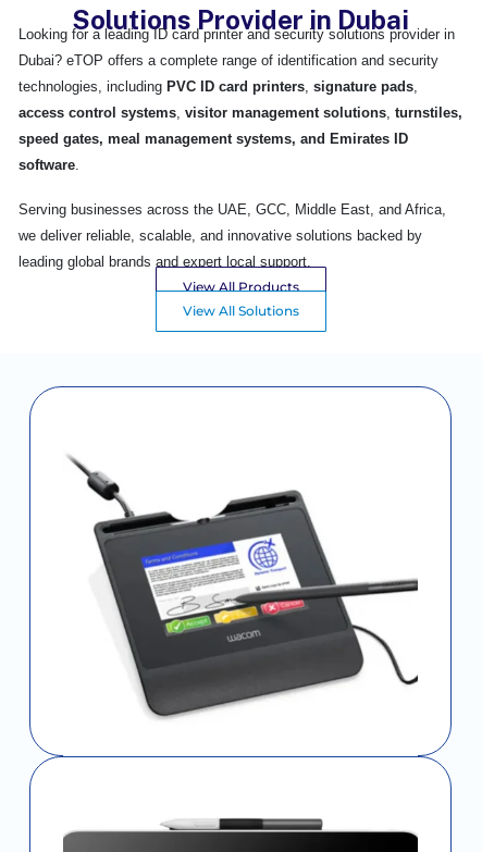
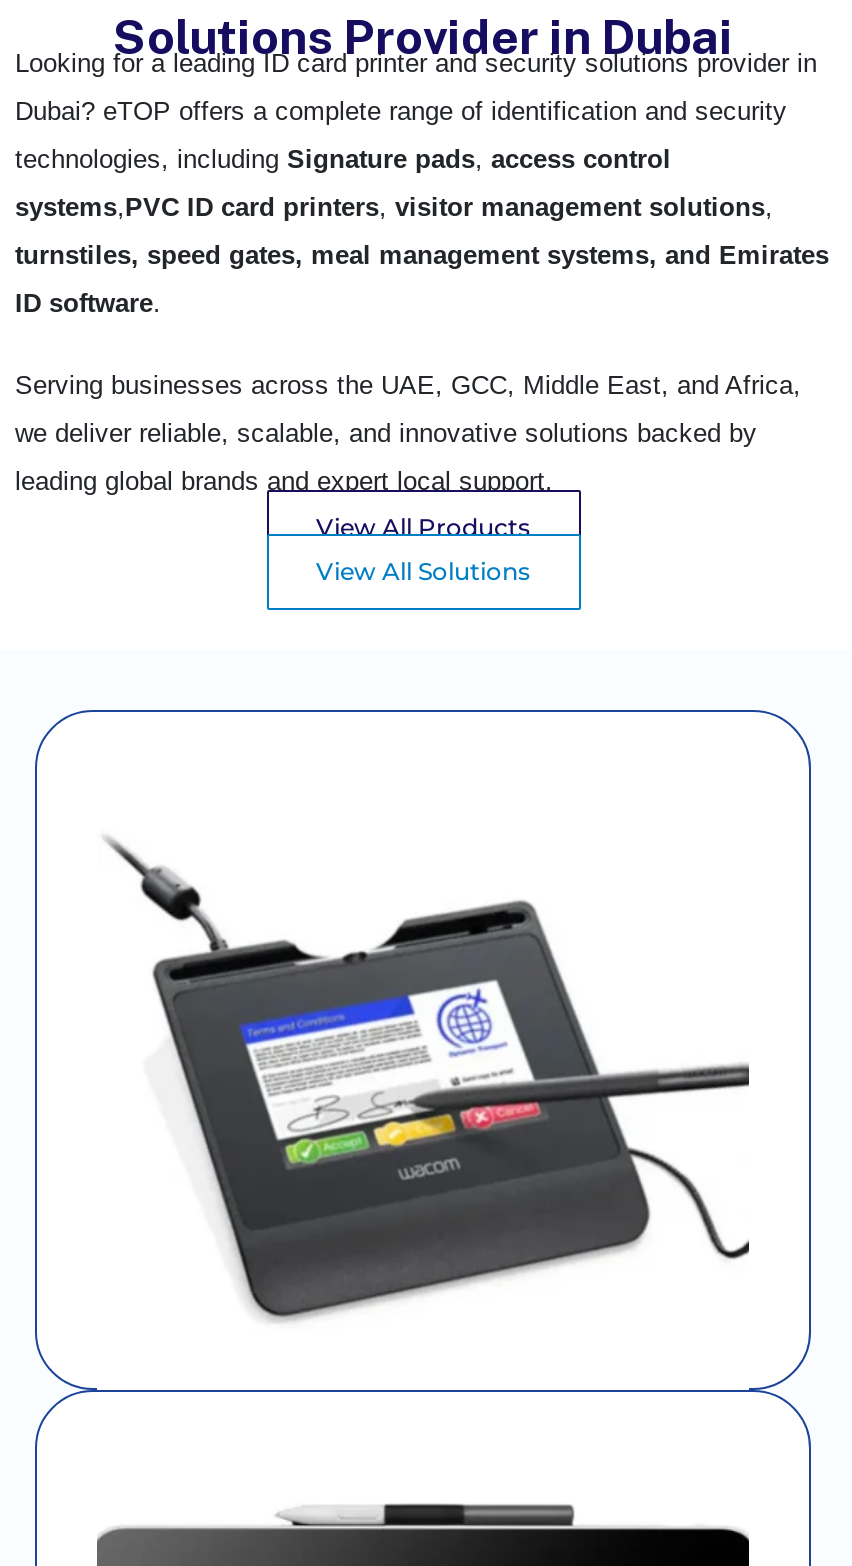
- technologies, including PVC ID card printers, signature pads,
+ technologies, including Signature pads, access control

- access control systems,visitor management solutions, turnstiles,
+ systems,PVC ID card printers, visitor management solutions,

- speed gates, meal management systems, and Emirates ID
+ turnstiles, speed gates, meal management systems, and Emirates

- software.
+ ID software.
